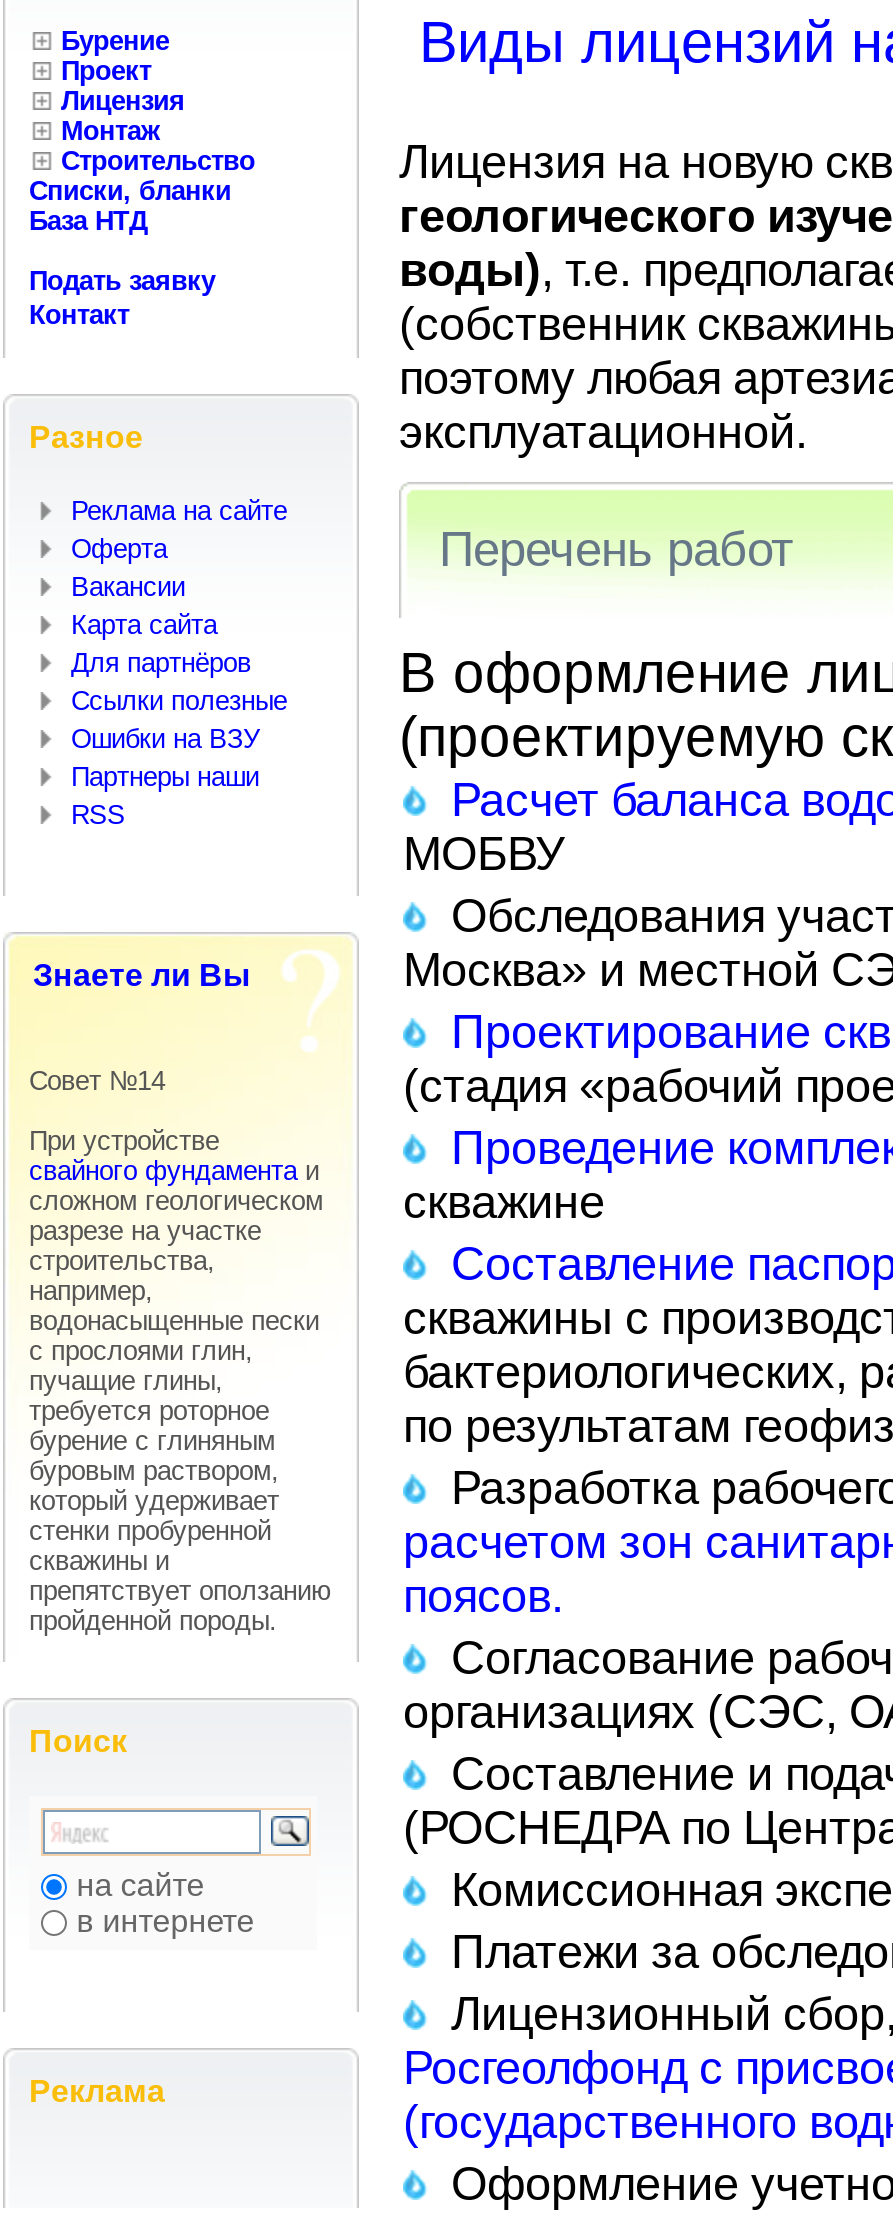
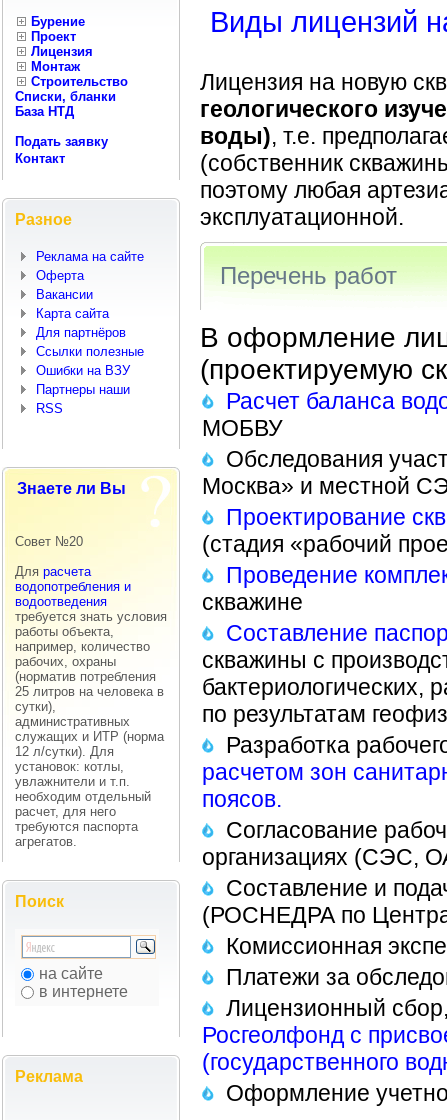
- Совет №14
+ Совет №20

- При устройстве
- свайного фундамента и
- сложном геологическом
- разрезе на участке
- строительства,
- например,
- водонасыщенные пески
- с прослоями глин,
- пучащие глины,
- требуется роторное
- бурение с глиняным
- буровым раствором,
- который удерживает
- стенки пробуренной
- скважины и
- препятствует оползанию
- пройденной породы.
+ Для расчета
+ водопотребления и
+ водоотведения
+ требуется знать условия
+ работы объекта,
+ например, количество
+ рабочих, охраны
+ (норматив потребления
+ 25 литров на человека в
+ сутки),
+ административных
+ служащих и ИТР (норма
+ 12 л/сутки). Для
+ установок: котлы,
+ увлажнители и т.п.
+ необходим отдельный
+ расчет, для него
+ требуются паспорта
+ агрегатов.

moved down: Поиск | на сайте | в интернете | Реклама
